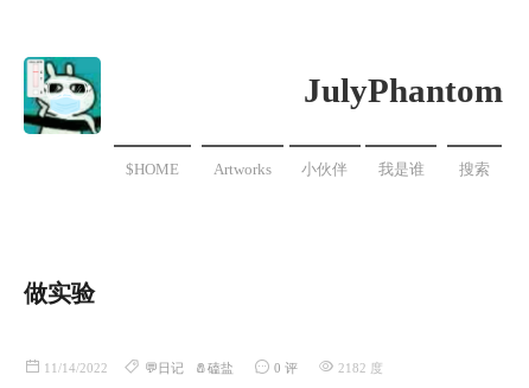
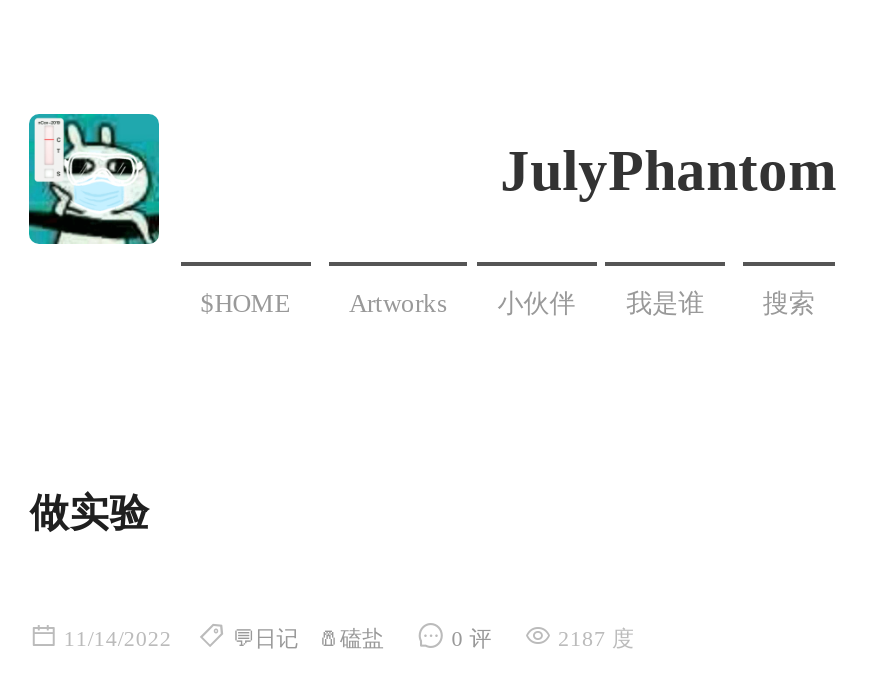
- 2182 度
+ 2187 度
